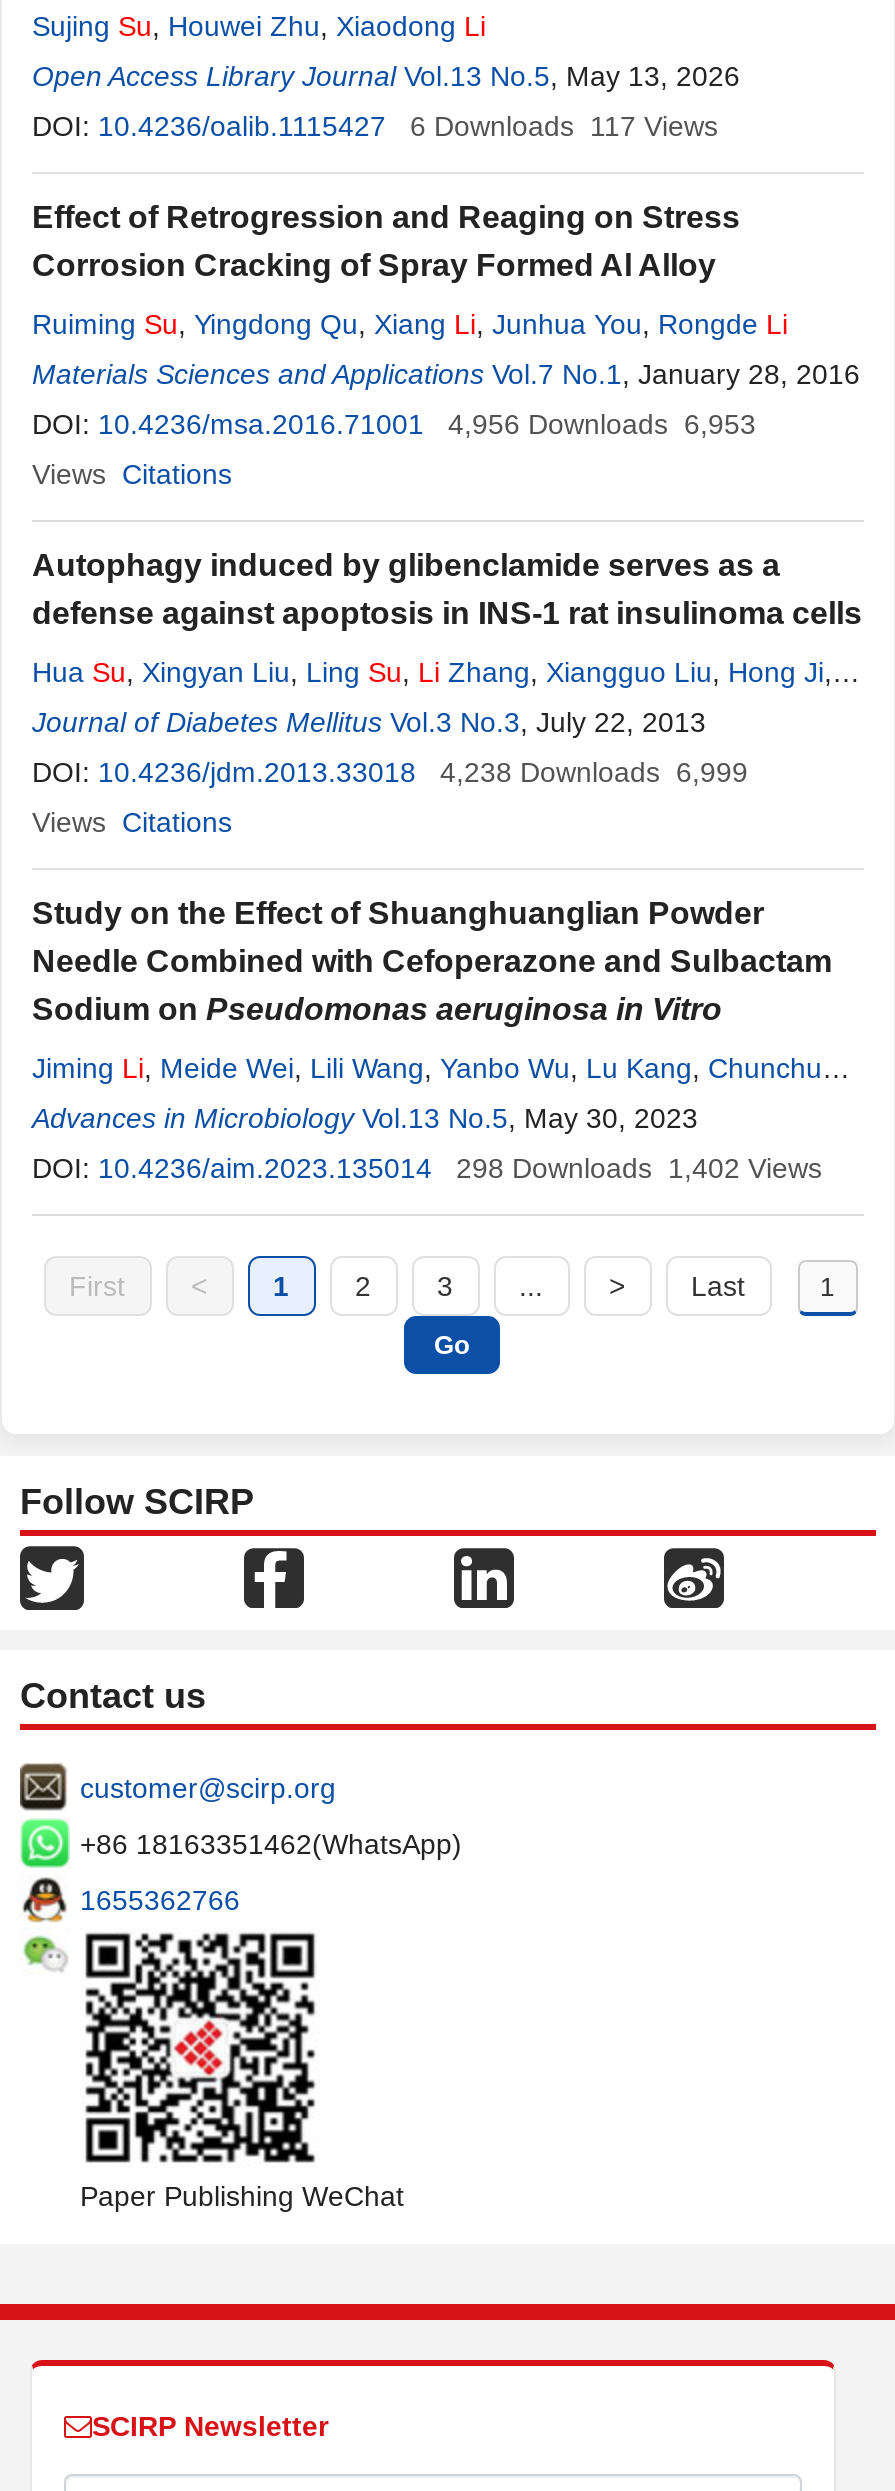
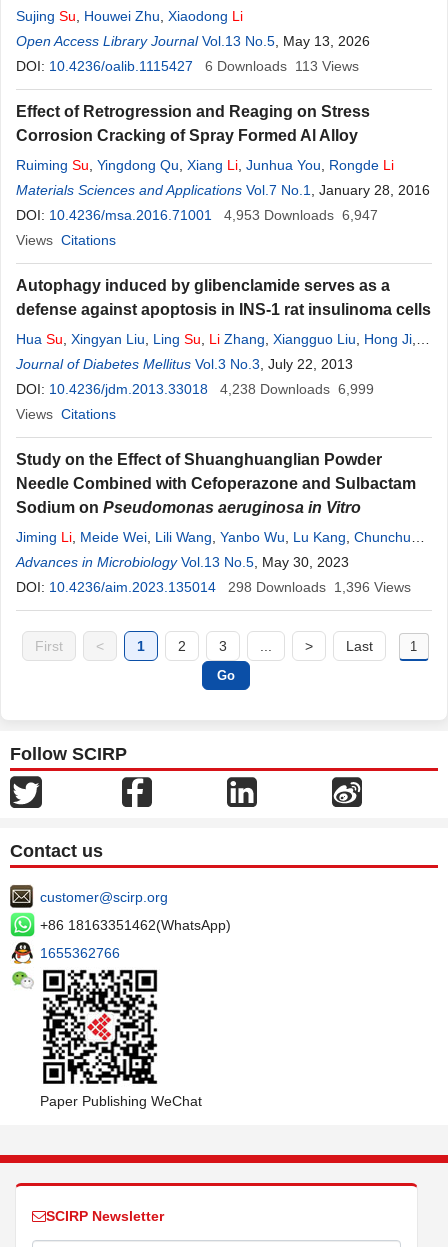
- 6 Downloads 117 Views
+ 6 Downloads 113 Views

- DOI: 10.4236/msa.2016.71001 4,956 Downloads 6,953
+ DOI: 10.4236/msa.2016.71001 4,953 Downloads 6,947

- 298 Downloads 1,402 Views
+ 298 Downloads 1,396 Views
